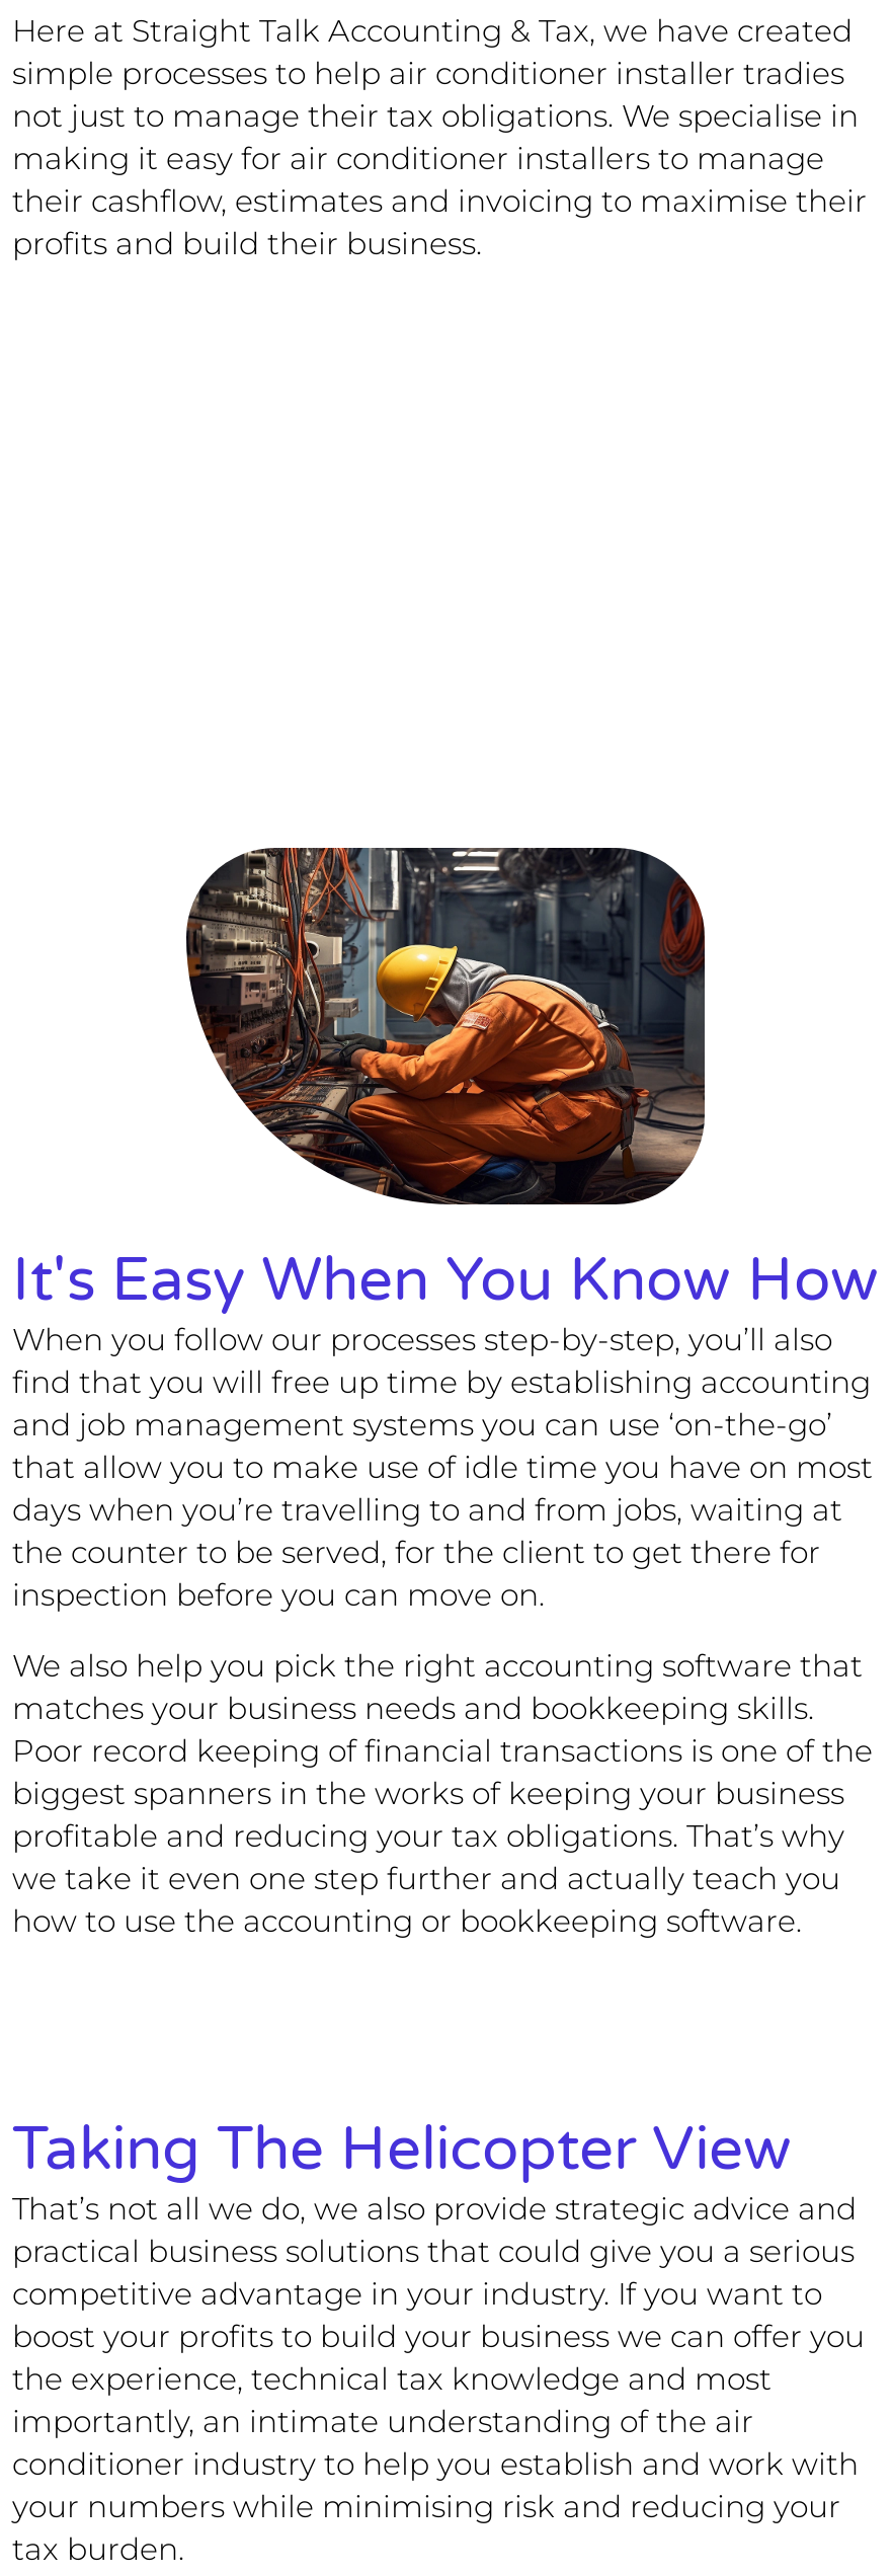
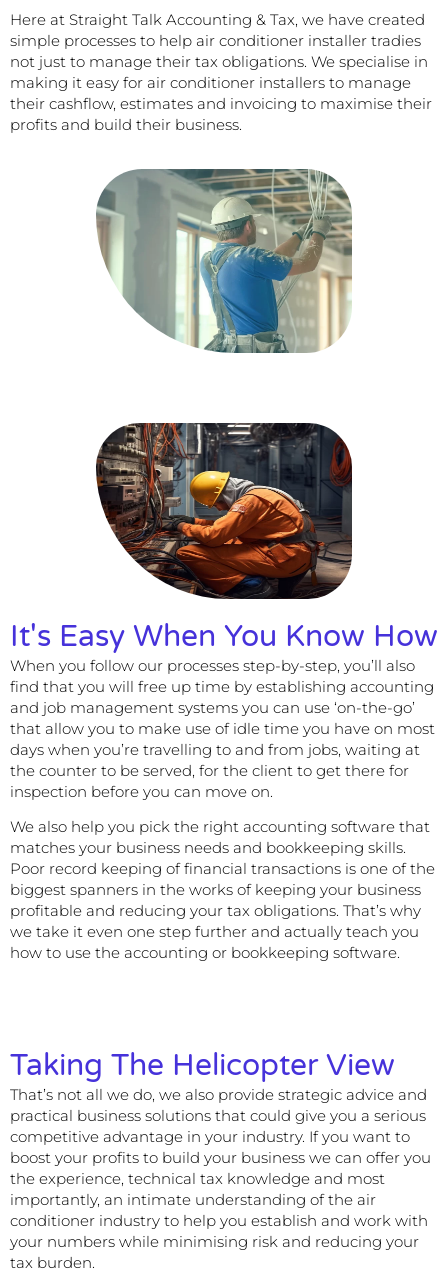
+ [image]
